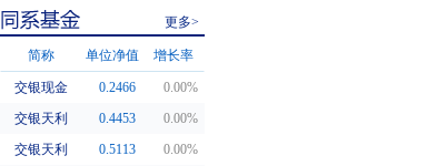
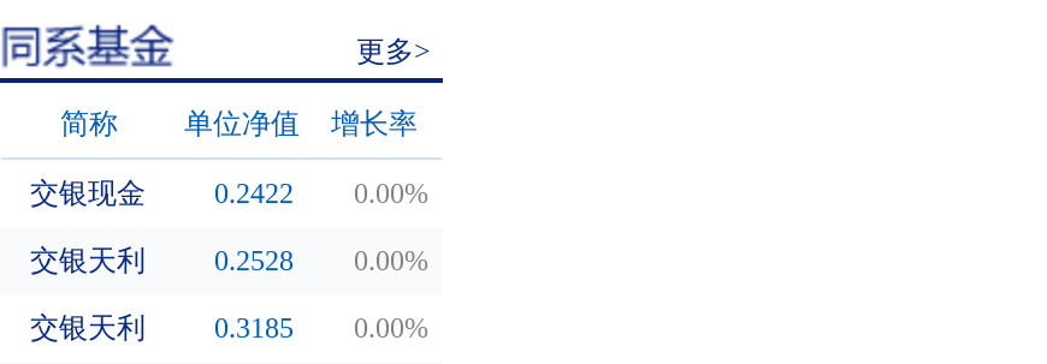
- 0.2466 0.00%
+ 0.2422 0.00%

- 0.4453 0.00%
+ 0.2528 0.00%

- 0.5113 0.00%
+ 0.3185 0.00%
